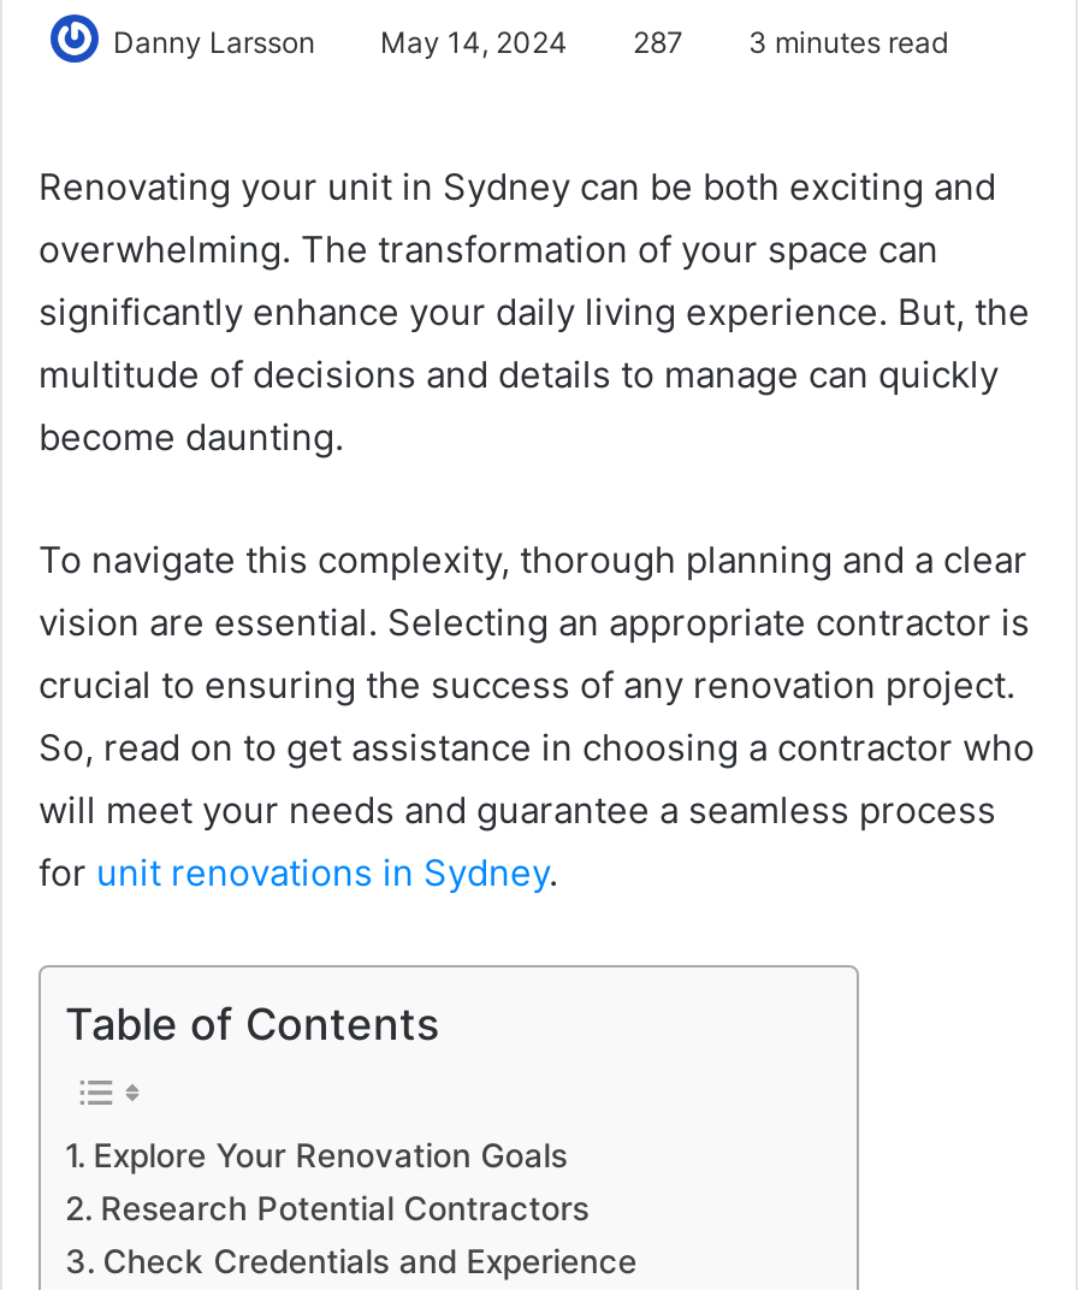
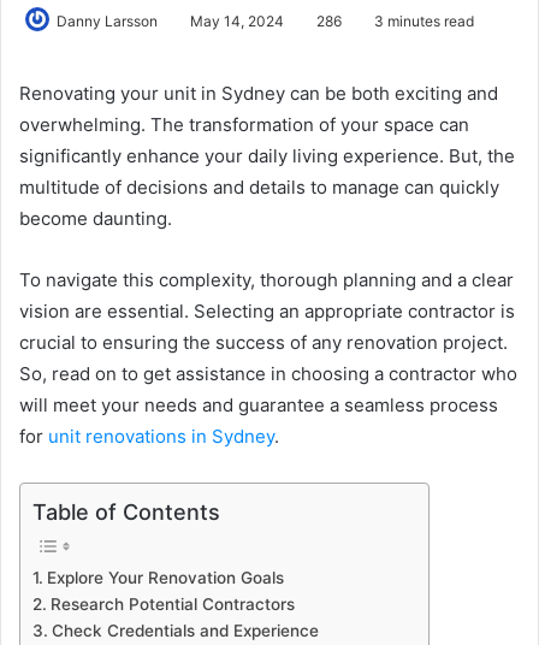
- Danny Larsson May 14, 2024 287 3 minutes read
+ Danny Larsson May 14, 2024 286 3 minutes read
